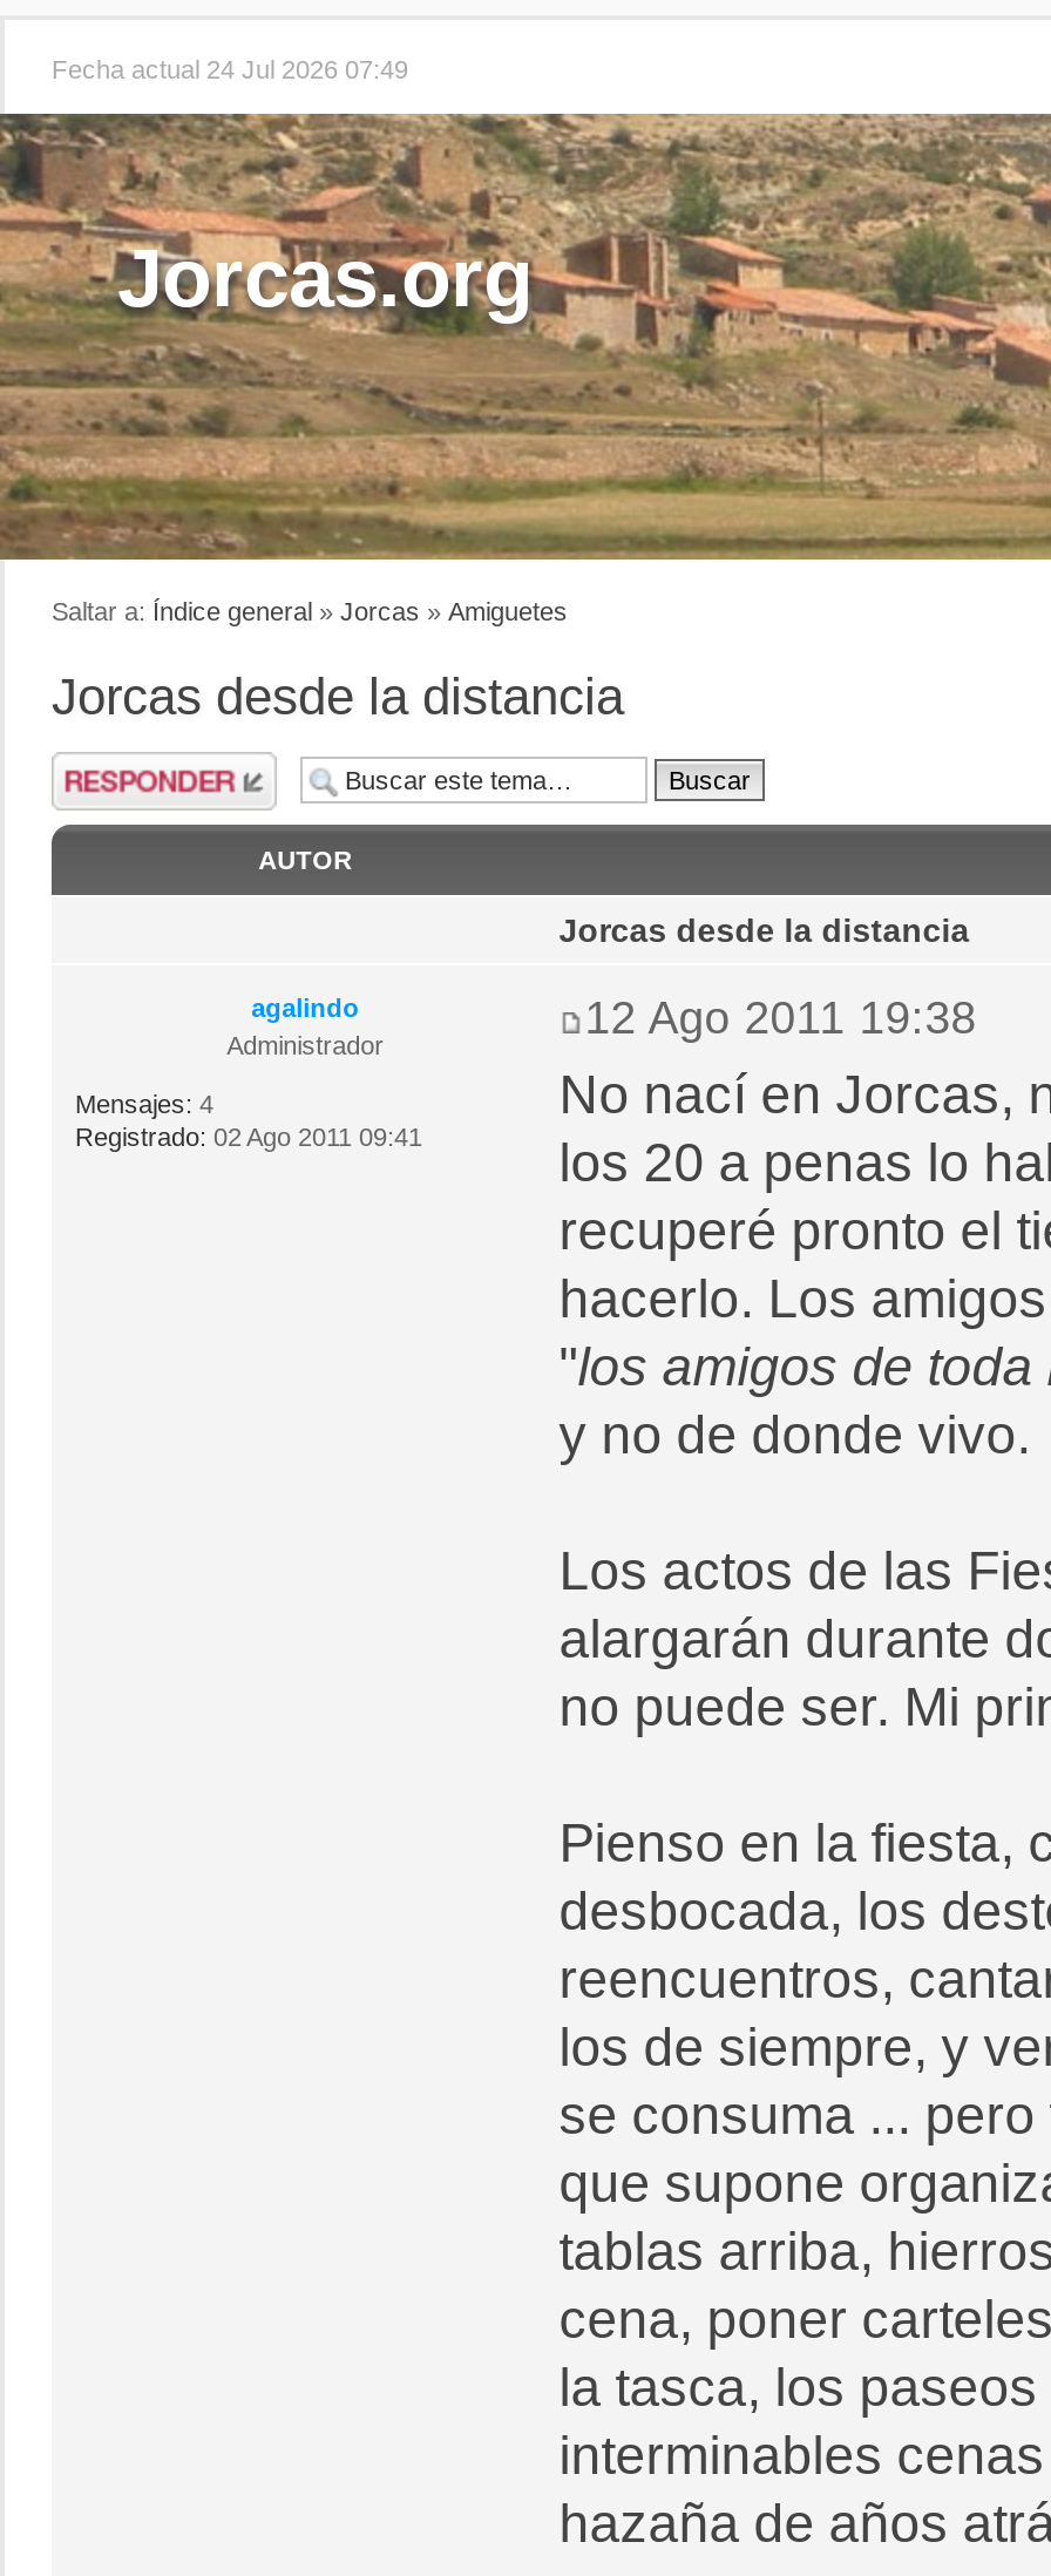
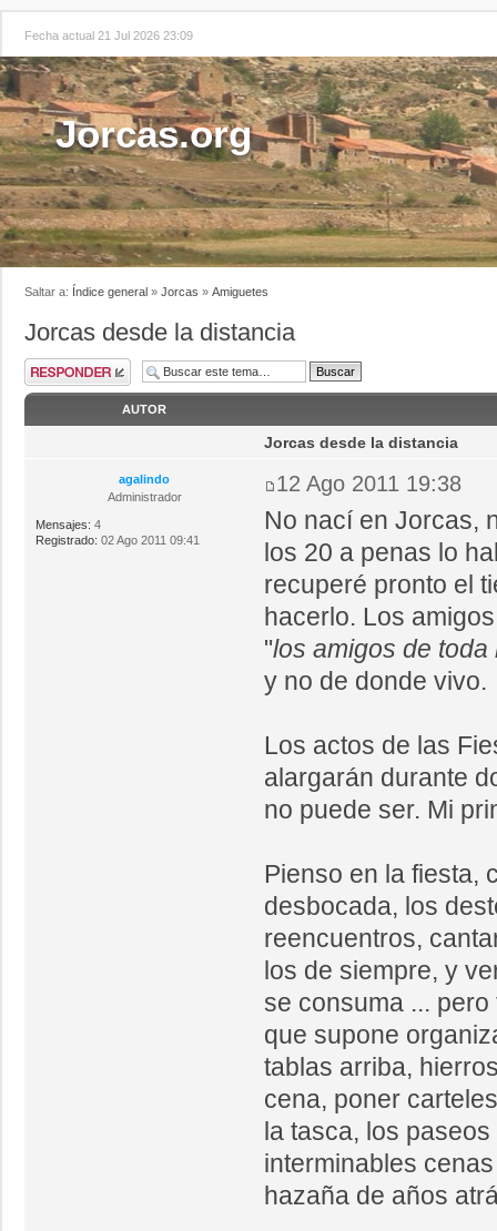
- Fecha actual 24 Jul 2026 07:49
+ Fecha actual 21 Jul 2026 23:09
